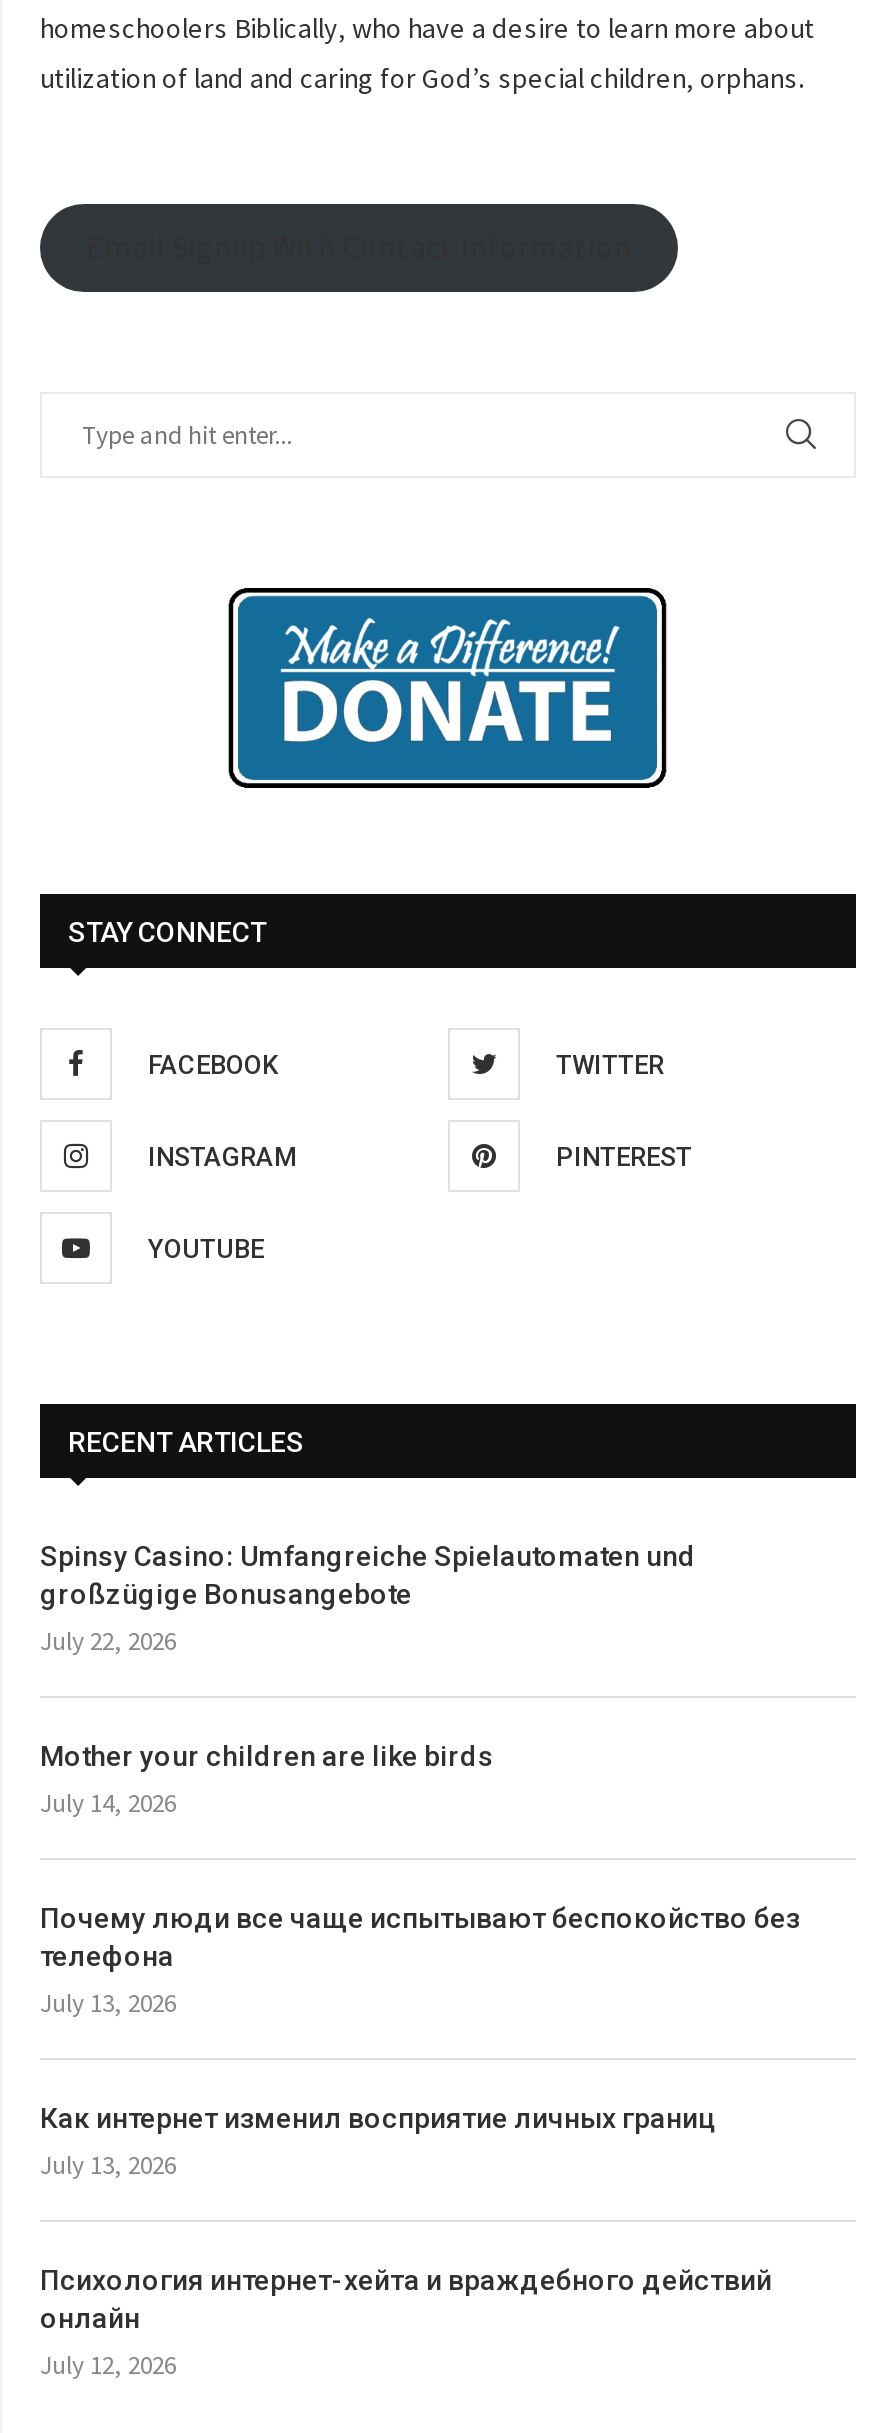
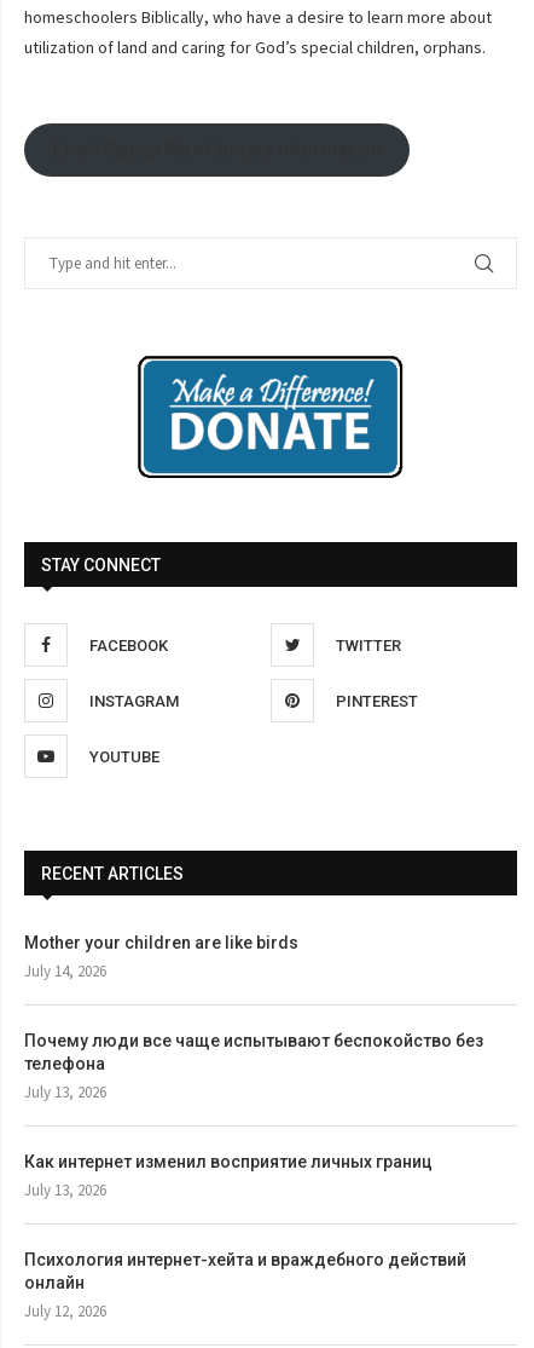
- Spinsy Casino: Umfangreiche Spielautomaten und
- großzügige Bonusangebote
- July 22, 2026
